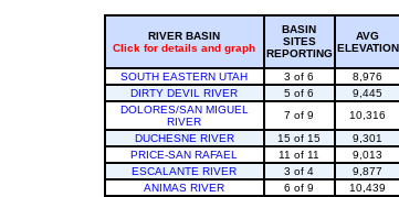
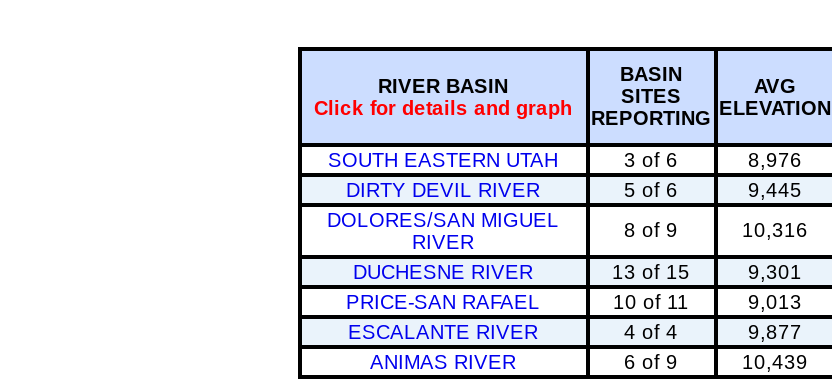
- 7 of 9
+ 8 of 9

- 15 of 15
+ 13 of 15

- 11 of 11
+ 10 of 11

- 3 of 4
+ 4 of 4
